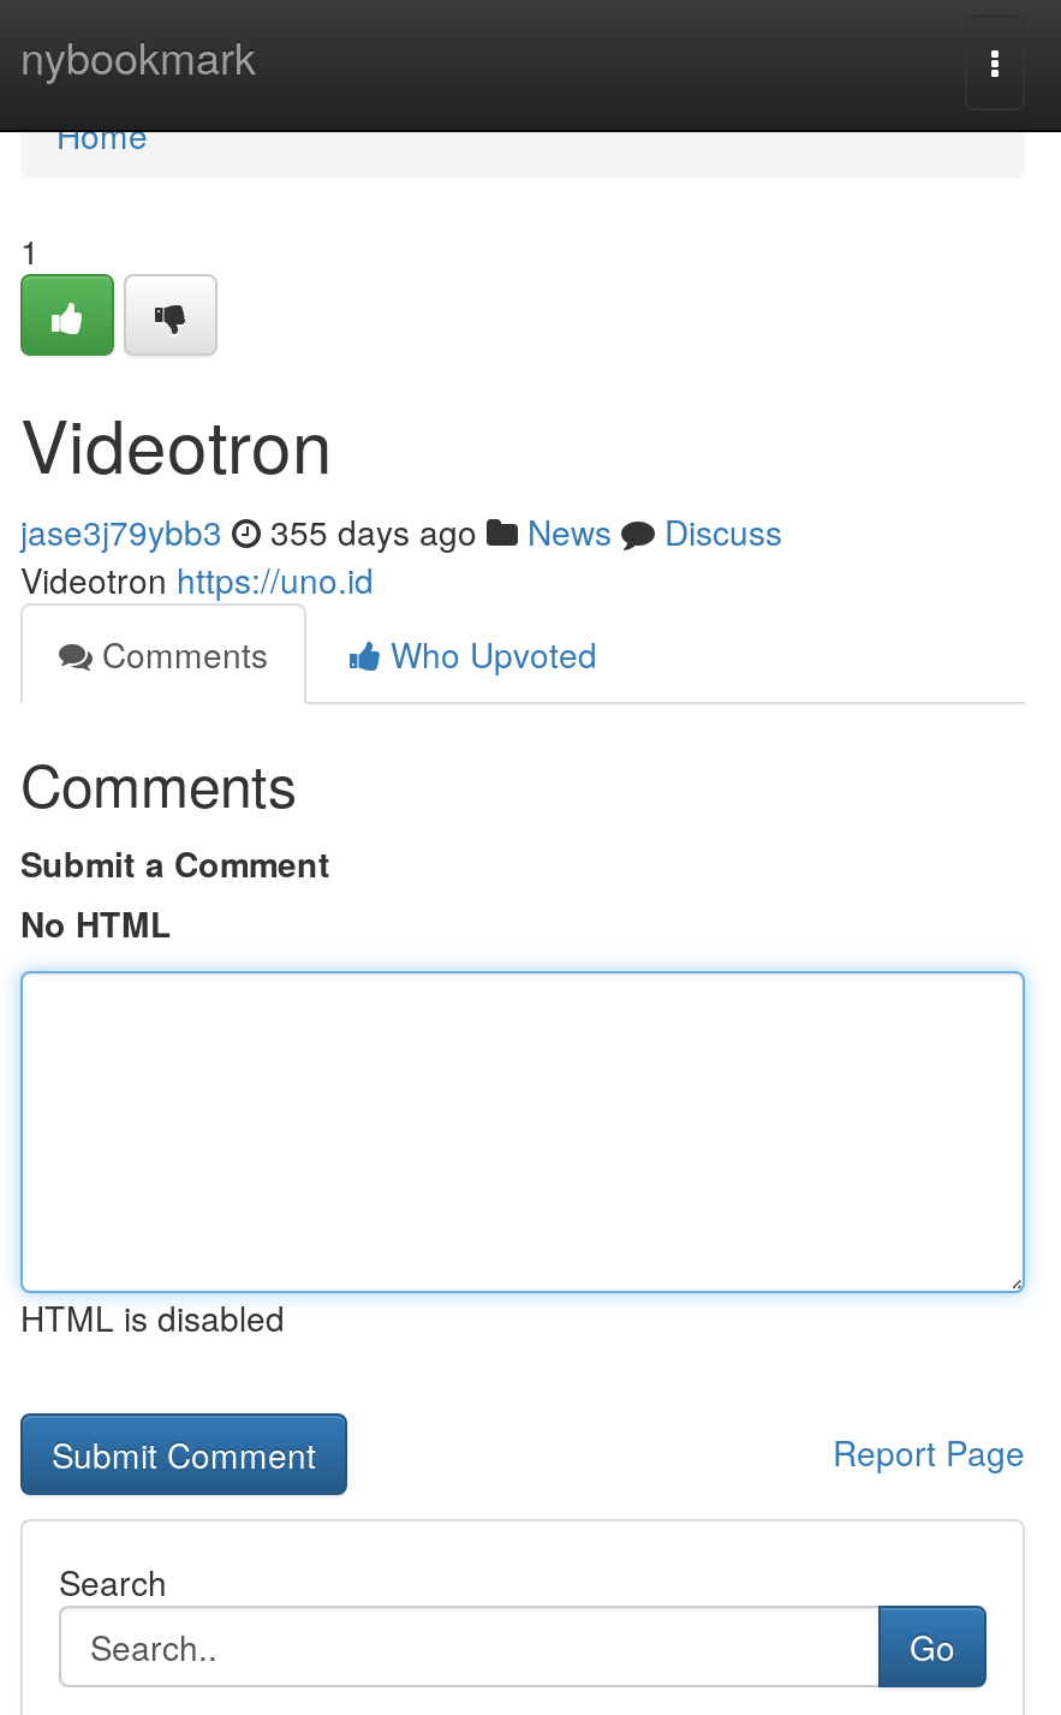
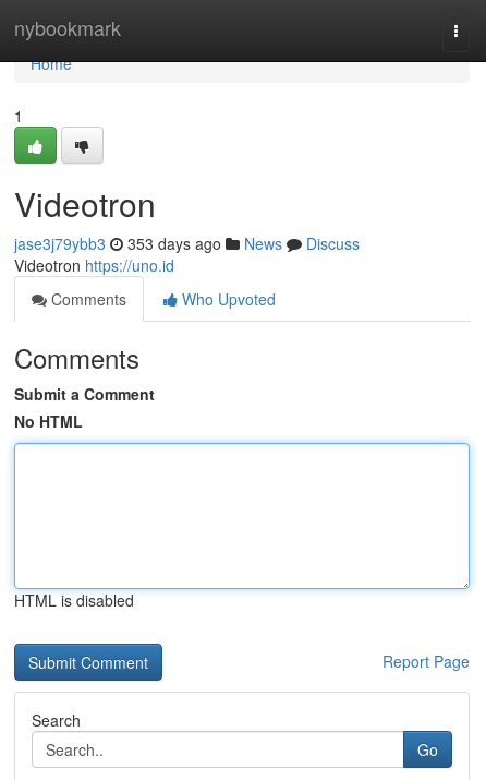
- jase3j79ybb3 355 days ago News Discuss
+ jase3j79ybb3 353 days ago News Discuss
